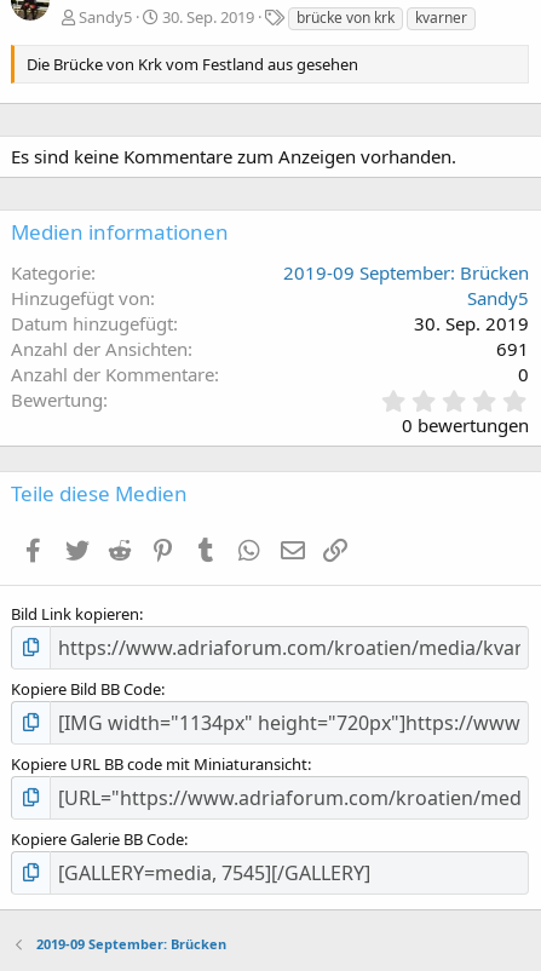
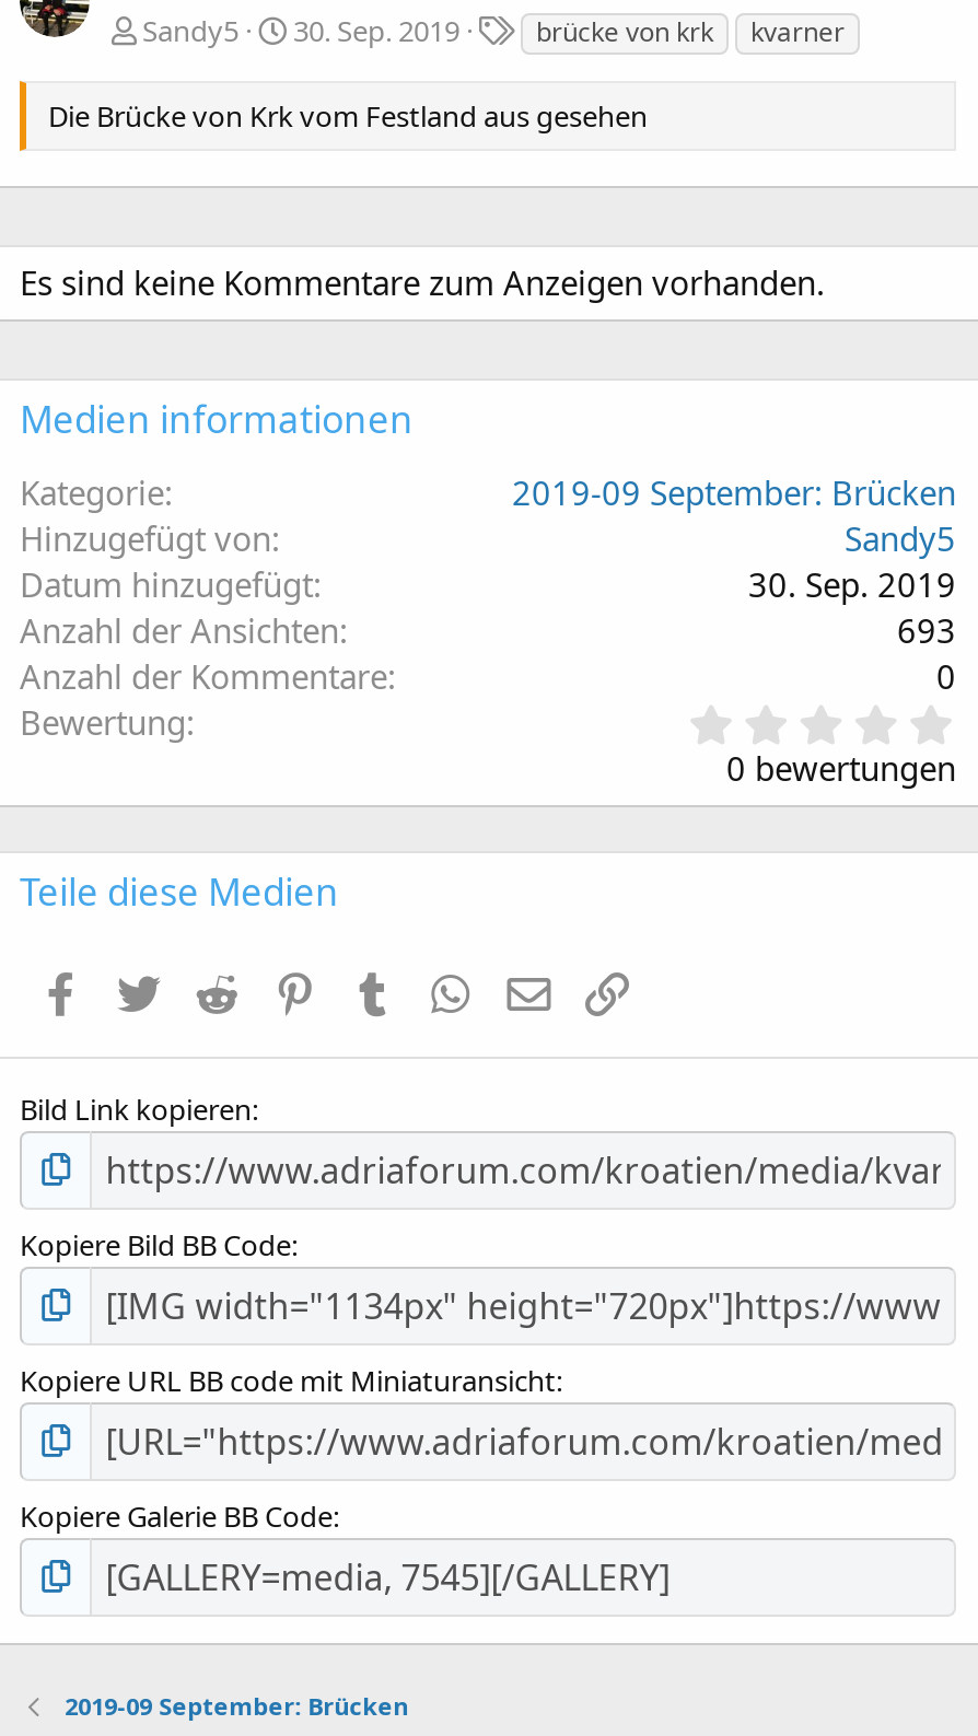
- 691
+ 693
